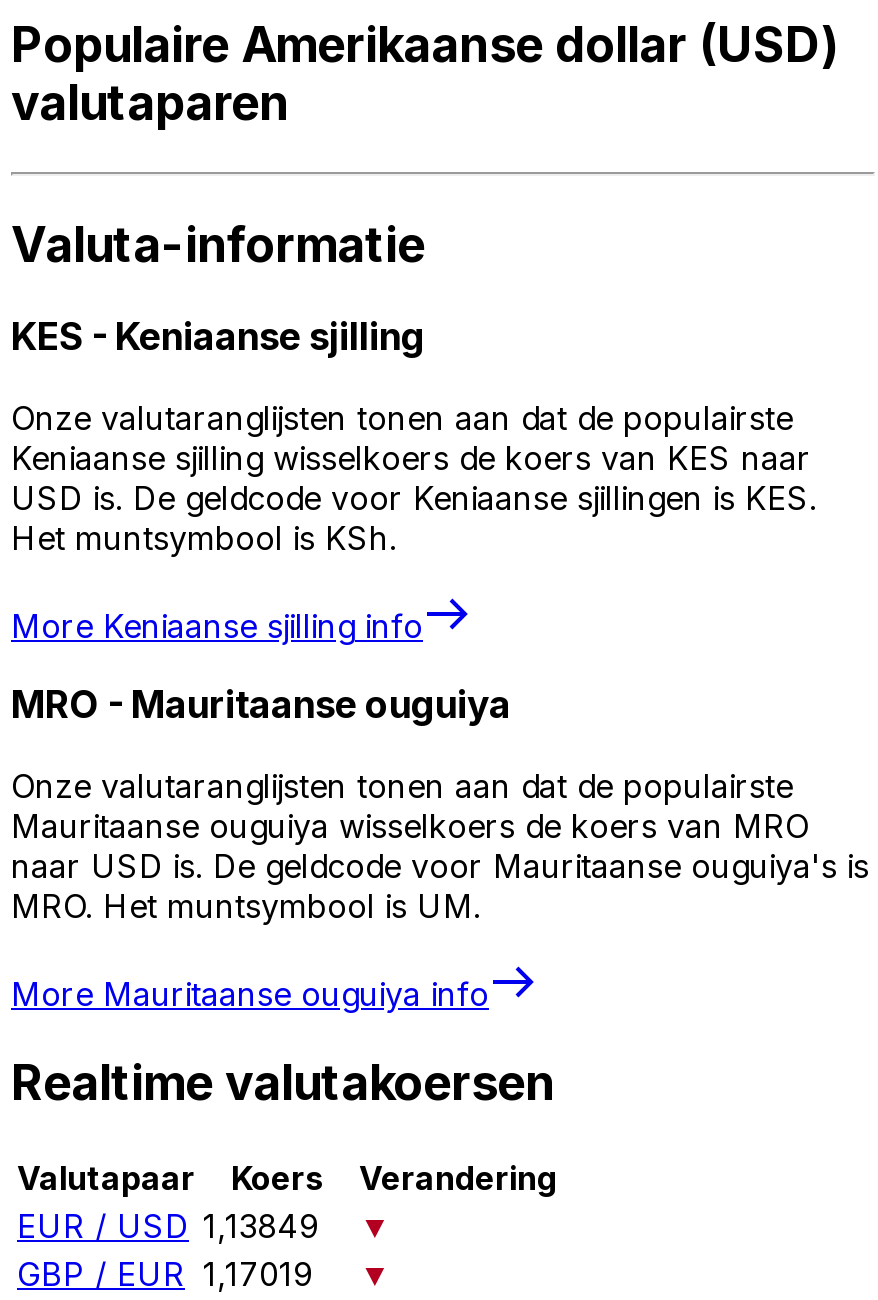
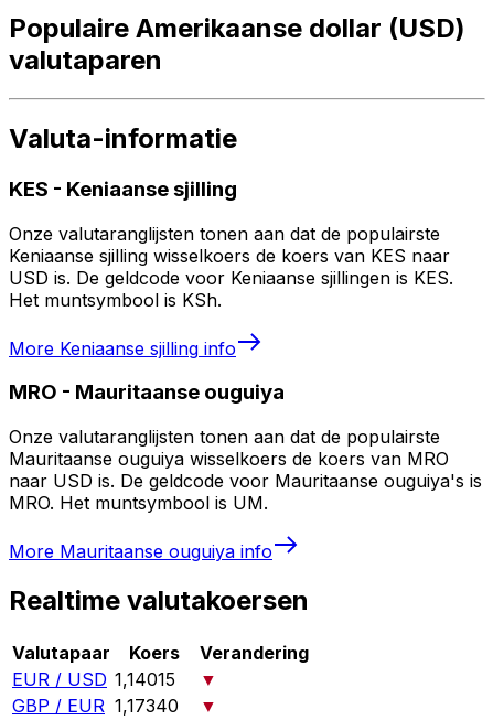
- EUR / USD 1,13849
+ EUR / USD 1,14015

- GBP / EUR 1,17019
+ GBP / EUR 1,17340
